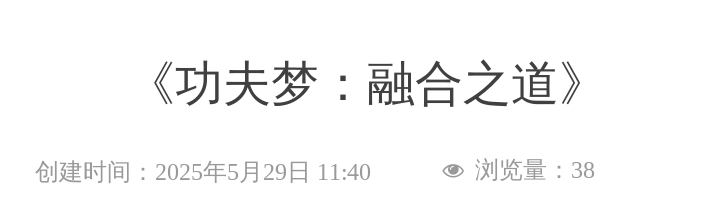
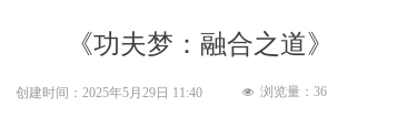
- 넶 浏览量：38
+ 넶 浏览量：36
